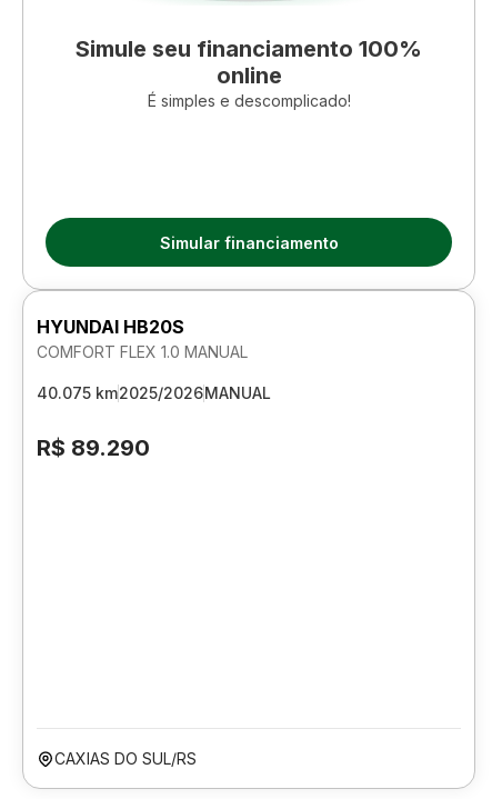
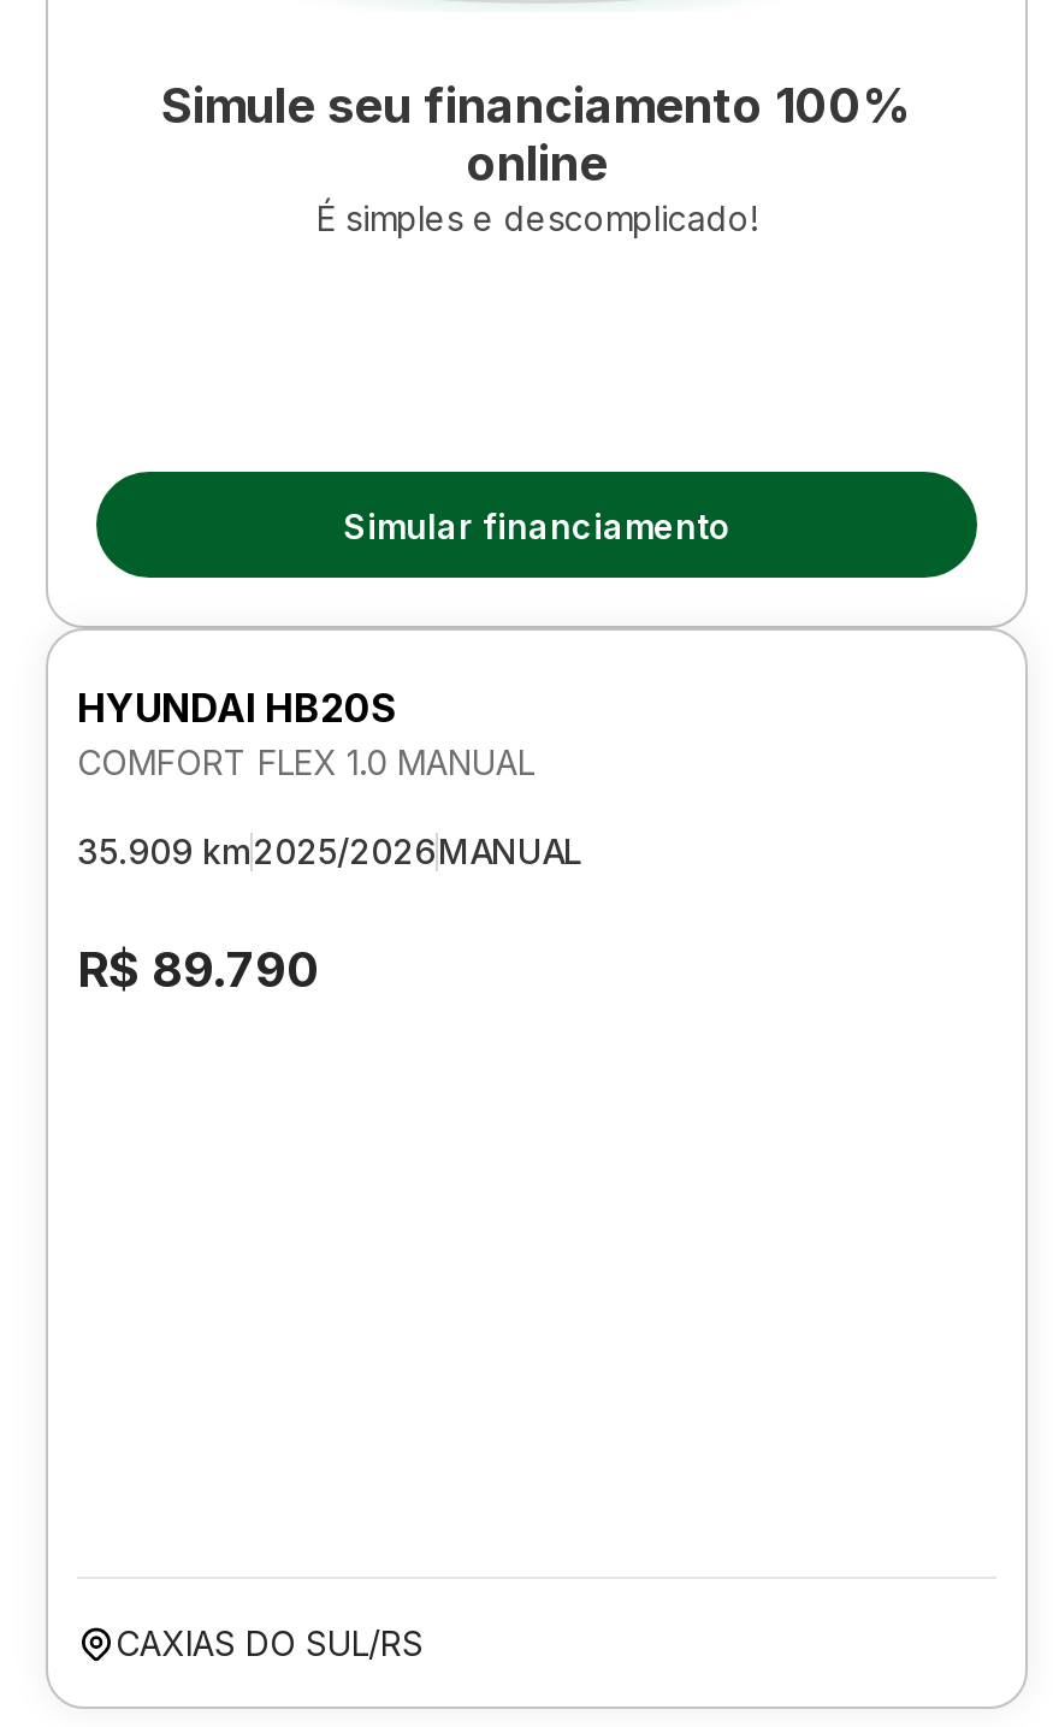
- 40.075 km2025/2026MANUAL
+ 35.909 km2025/2026MANUAL

- R$ 89.290
+ R$ 89.790
